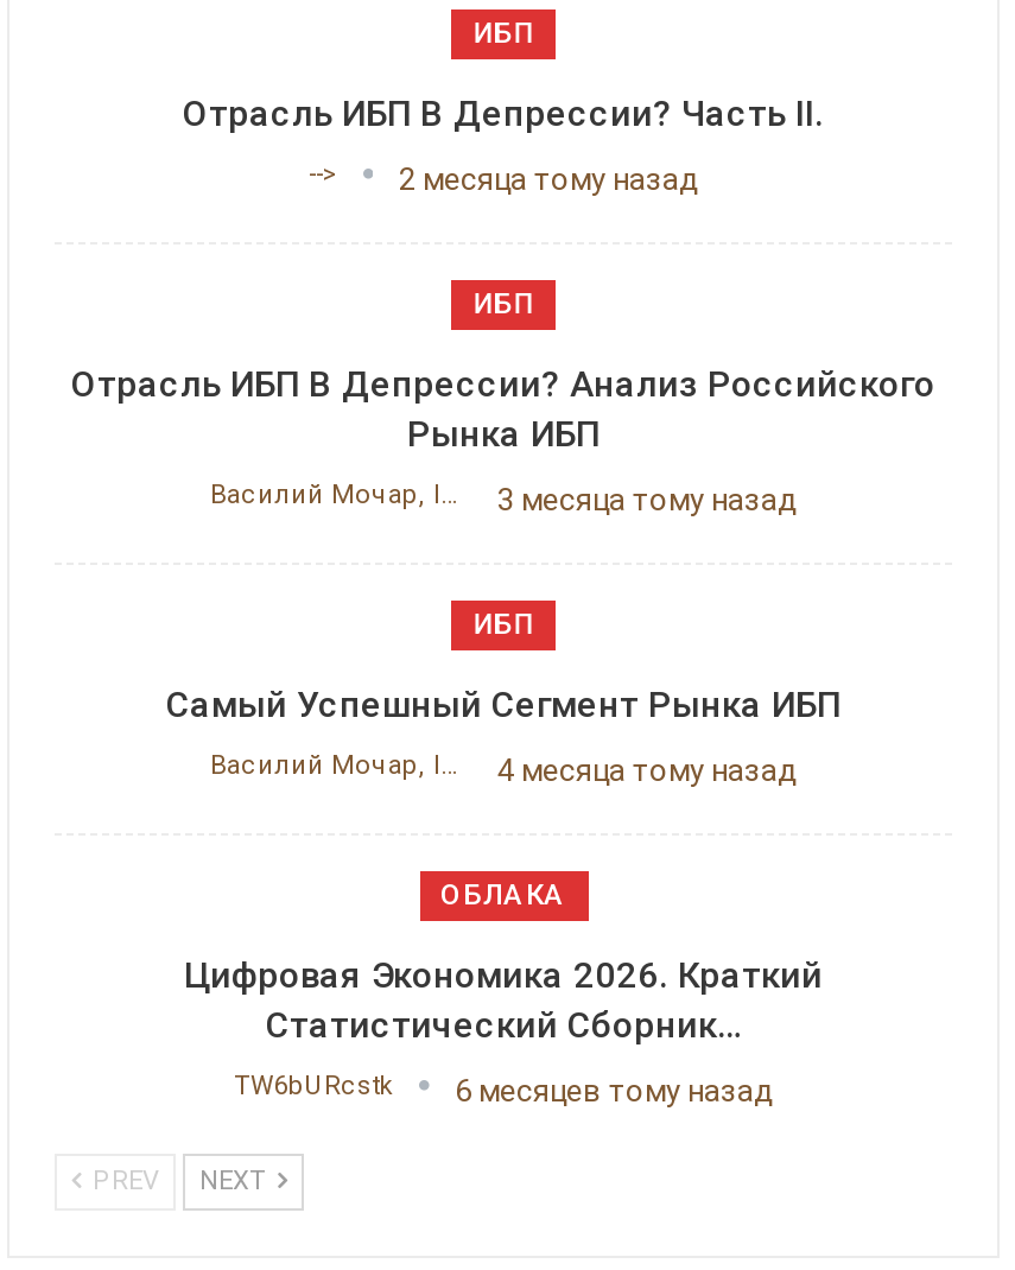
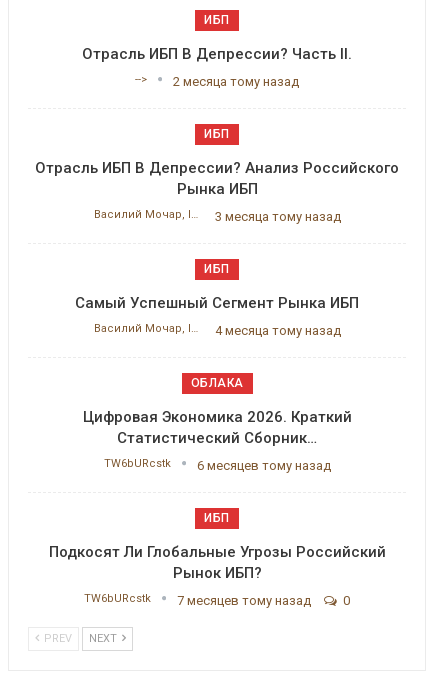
+ ИБП
+ Подкосят Ли Глобальные Угрозы Российский
+ Рынок ИБП?
+ TW6bURcstk
+ 7 месяцев тому назад
+ 0
